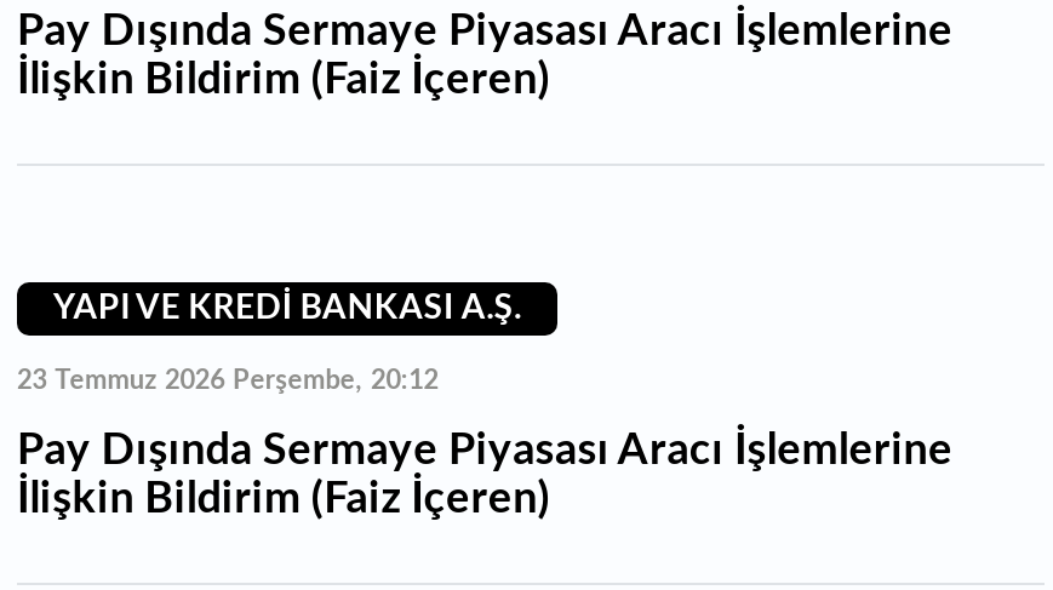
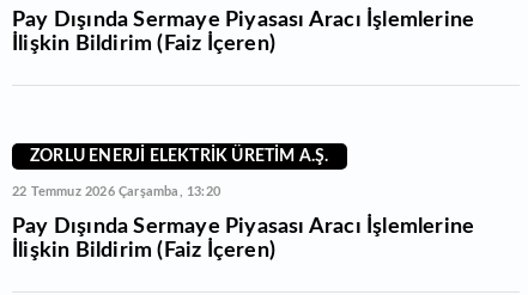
- YAPI VE KREDİ BANKASI A.Ş.
+ ZORLU ENERJİ ELEKTRİK ÜRETİM A.Ş.

- 23 Temmuz 2026 Perşembe, 20:12
+ 22 Temmuz 2026 Çarşamba, 13:20
